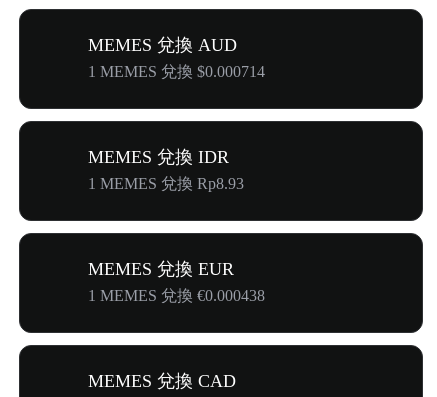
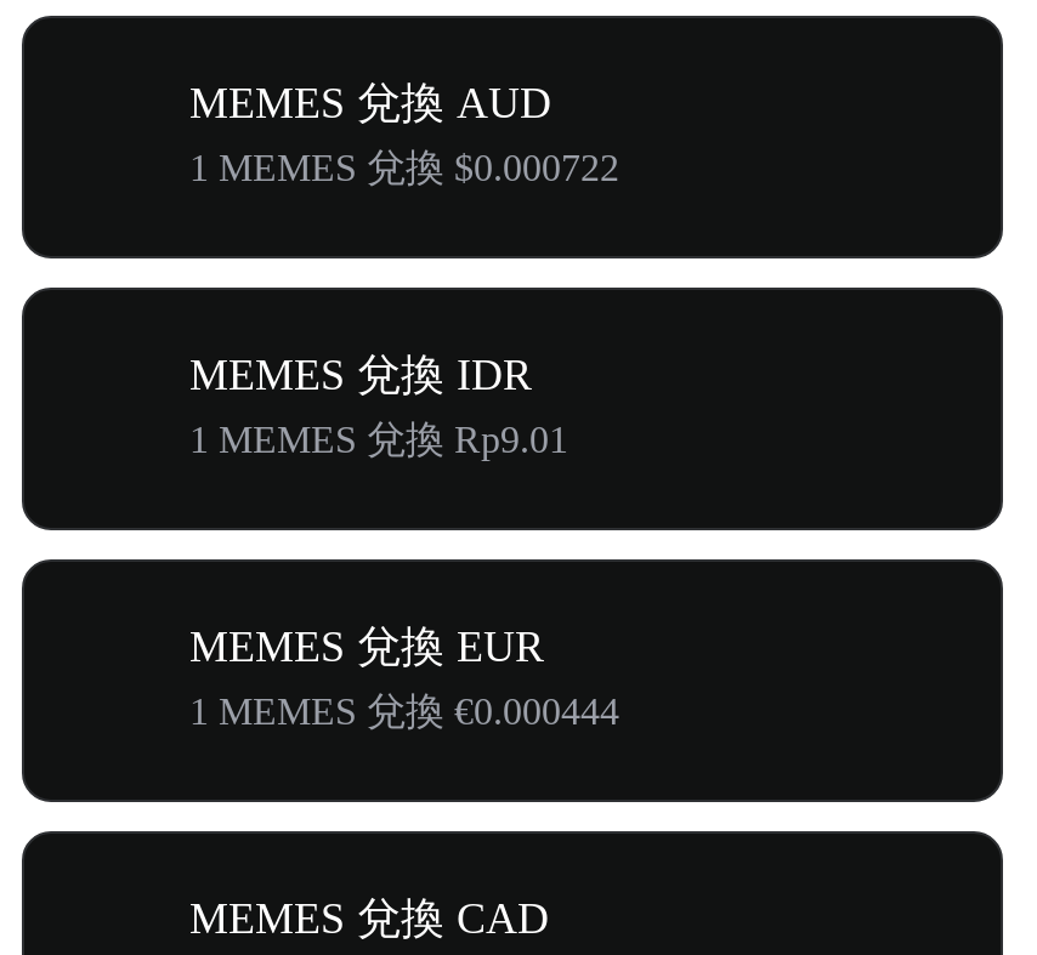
- 1 MEMES 兌換 $0.000714
+ 1 MEMES 兌換 $0.000722

- 1 MEMES 兌換 Rp8.93
+ 1 MEMES 兌換 Rp9.01

- 1 MEMES 兌換 €0.000438
+ 1 MEMES 兌換 €0.000444
